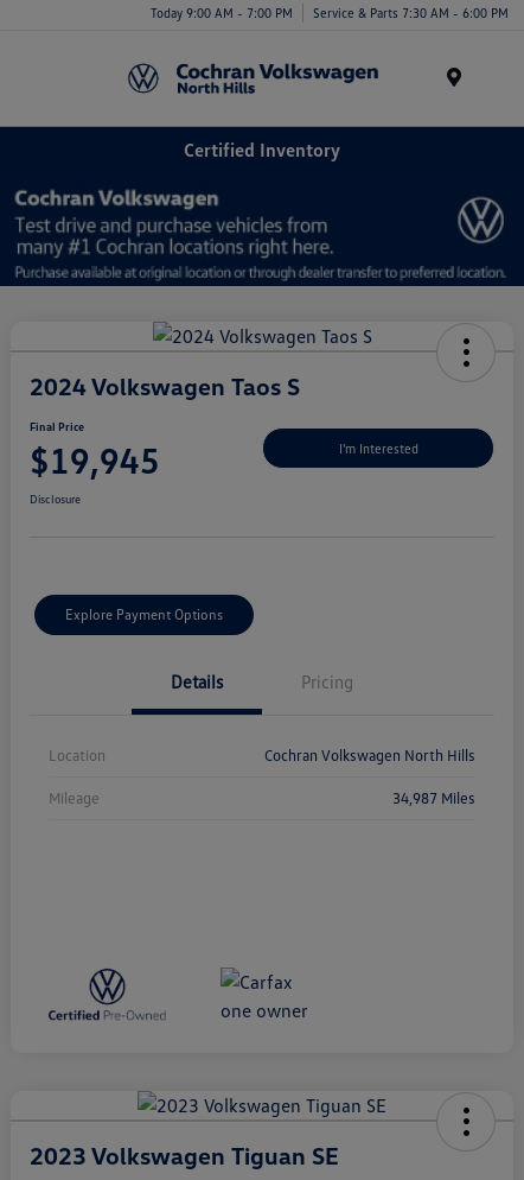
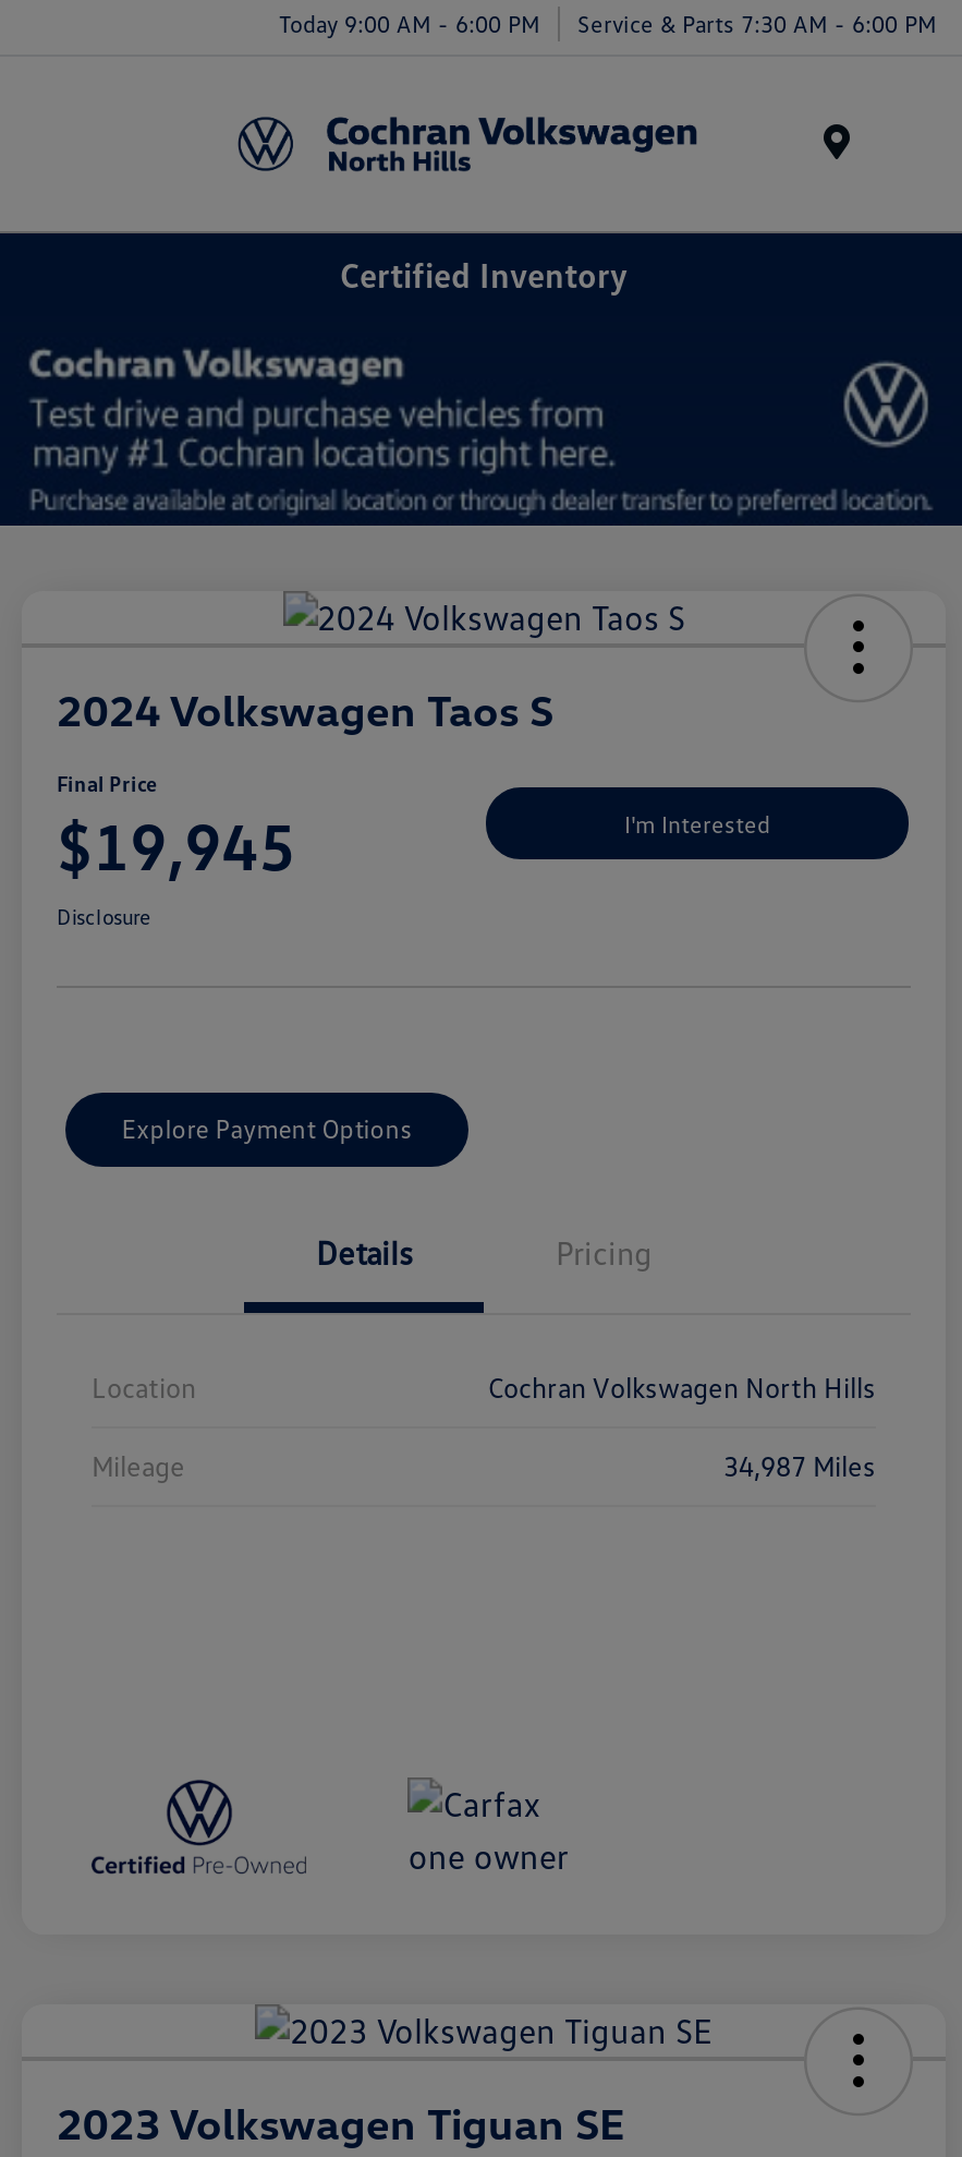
- Today 9:00 AM - 7:00 PM Service & Parts 7:30 AM - 6:00 PM
+ Today 9:00 AM - 6:00 PM Service & Parts 7:30 AM - 6:00 PM
